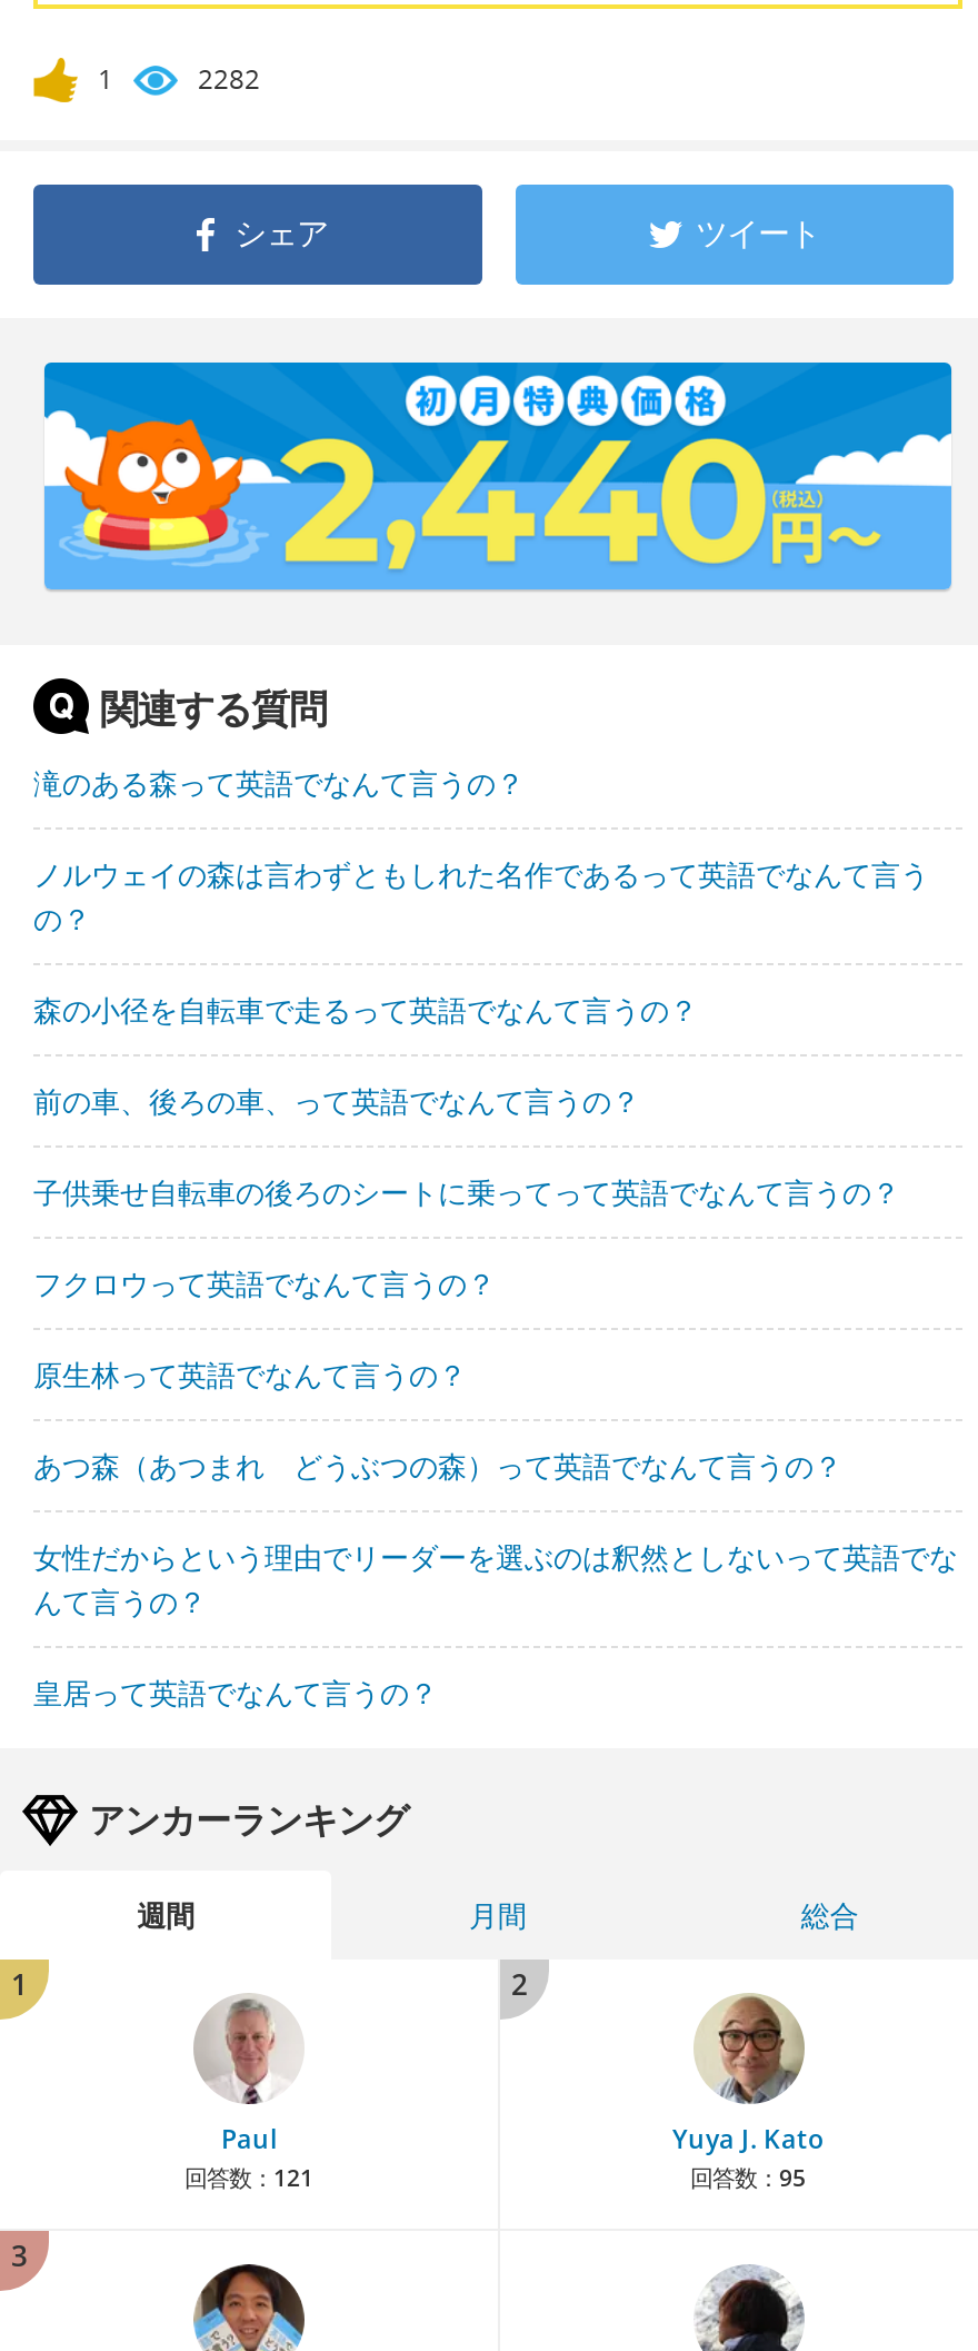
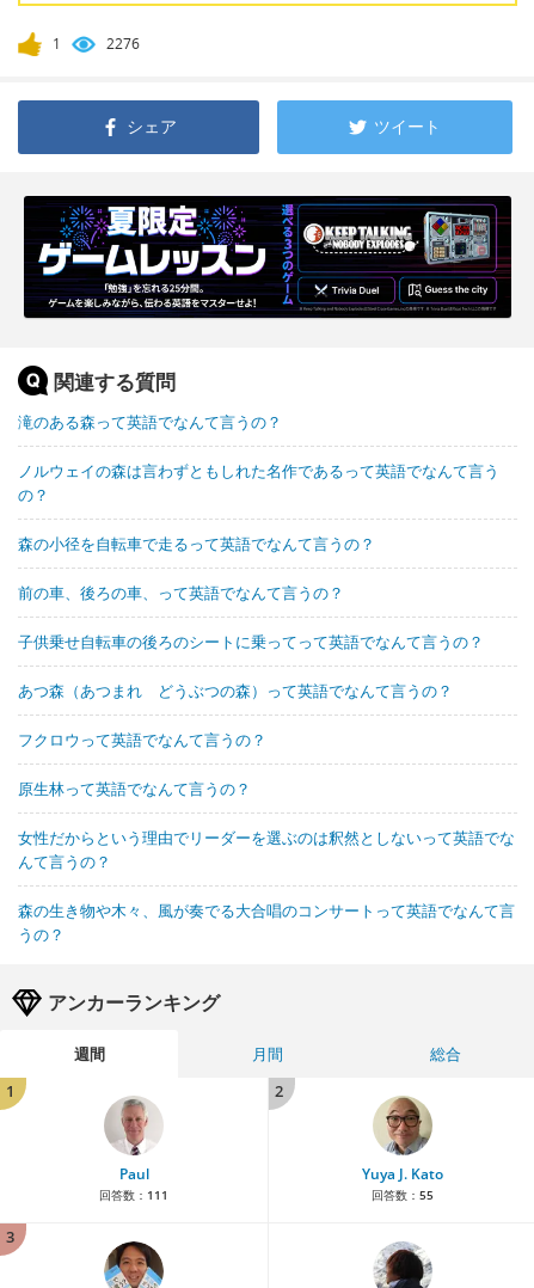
- 2282
+ 2276

- [image]
+ [image]

moved down: フクロウって英語でなんて言うの？ | 原生林って英語でなんて言うの？

moved up: あつ森（あつまれ どうぶつの森）って英語でなんて言うの？

- 皇居って英語でなんて言うの？
+ 森の生き物や木々、風が奏でる大合唱のコンサートって英語でなんて言
+ うの？

- 回答数：121
+ 回答数：111

- 回答数：95
+ 回答数：55
